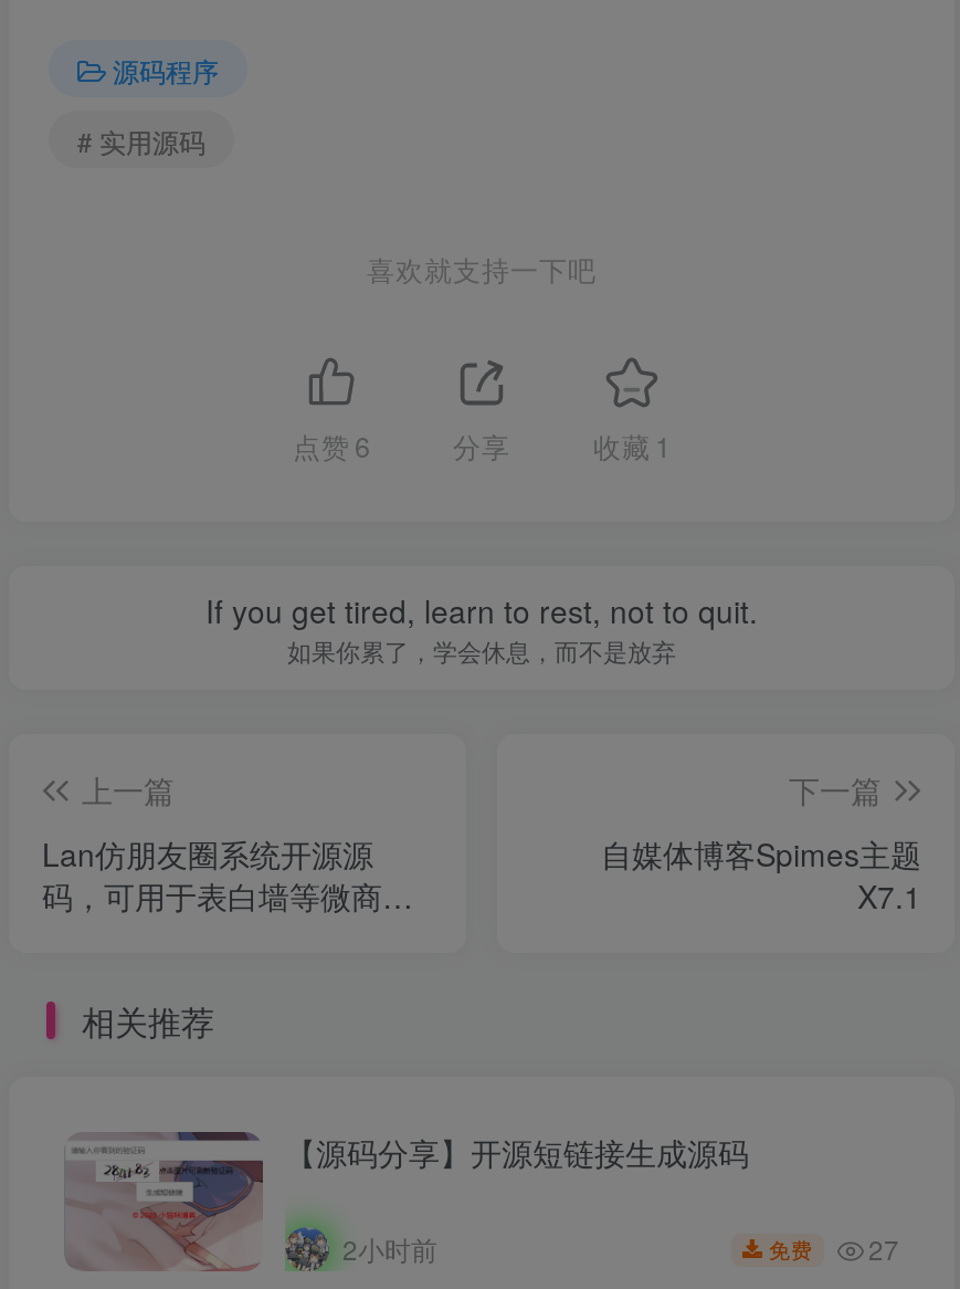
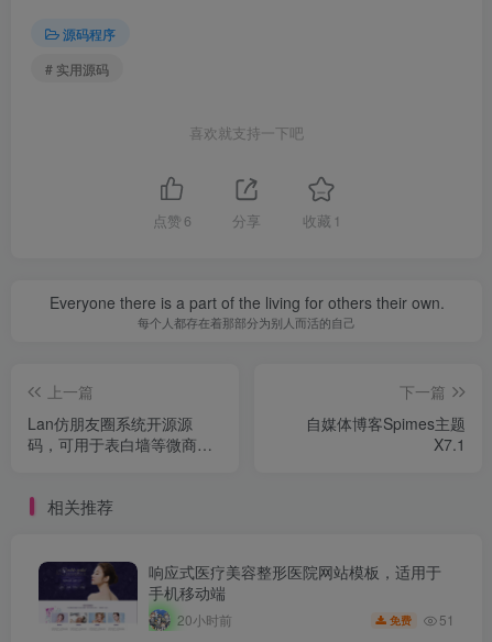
- If you get tired, learn to rest, not to quit.
- 如果你累了，学会休息，而不是放弃
+ Everyone there is a part of the living for others their own.
+ 每个人都存在着那部分为别人而活的自己

- [image]
- 【源码分享】开源短链接生成源码
- 2小时前
+ [image]
+ 响应式医疗美容整形医院网站模板，适用于
+ 手机移动端
+ 20小时前

- 免费 27
+ 免费 51
